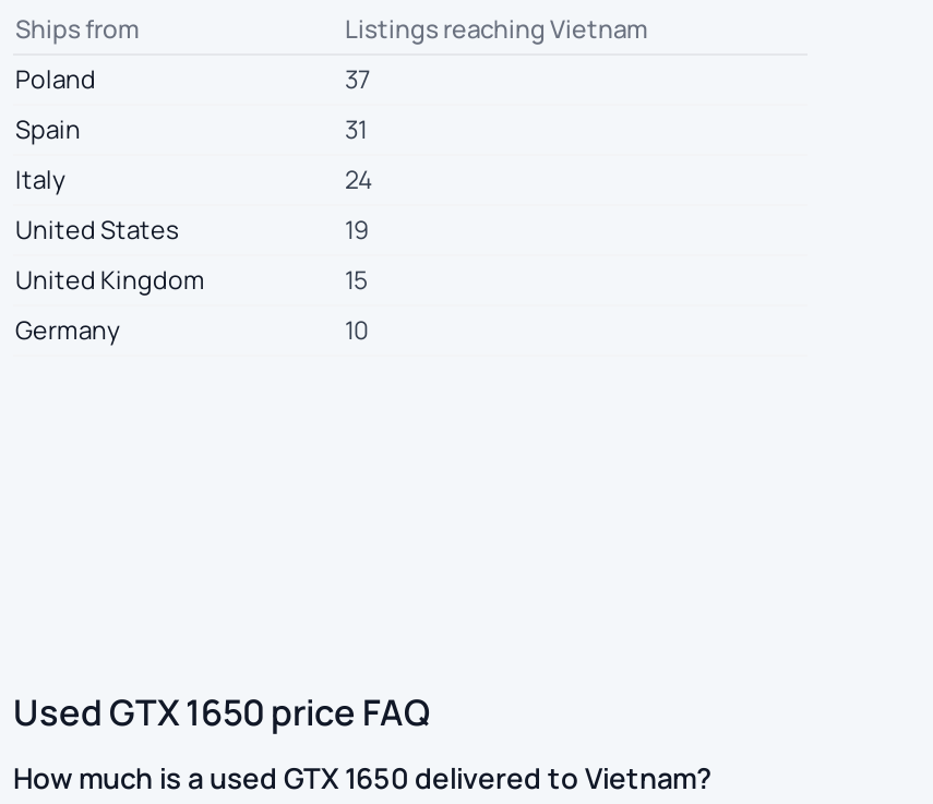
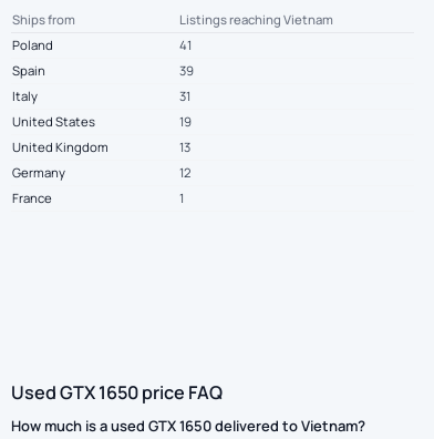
- 37
+ 41

- 31
+ 39

- 24
+ 31

- 15
+ 13

- 10
+ 12
+ France
+ 1
